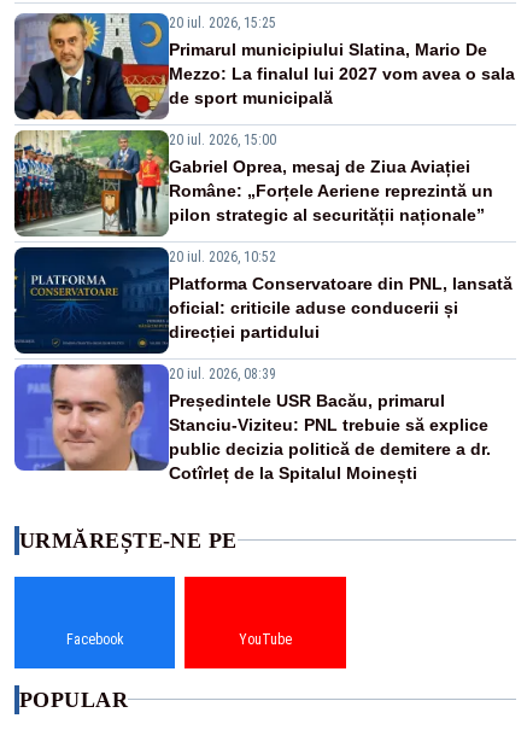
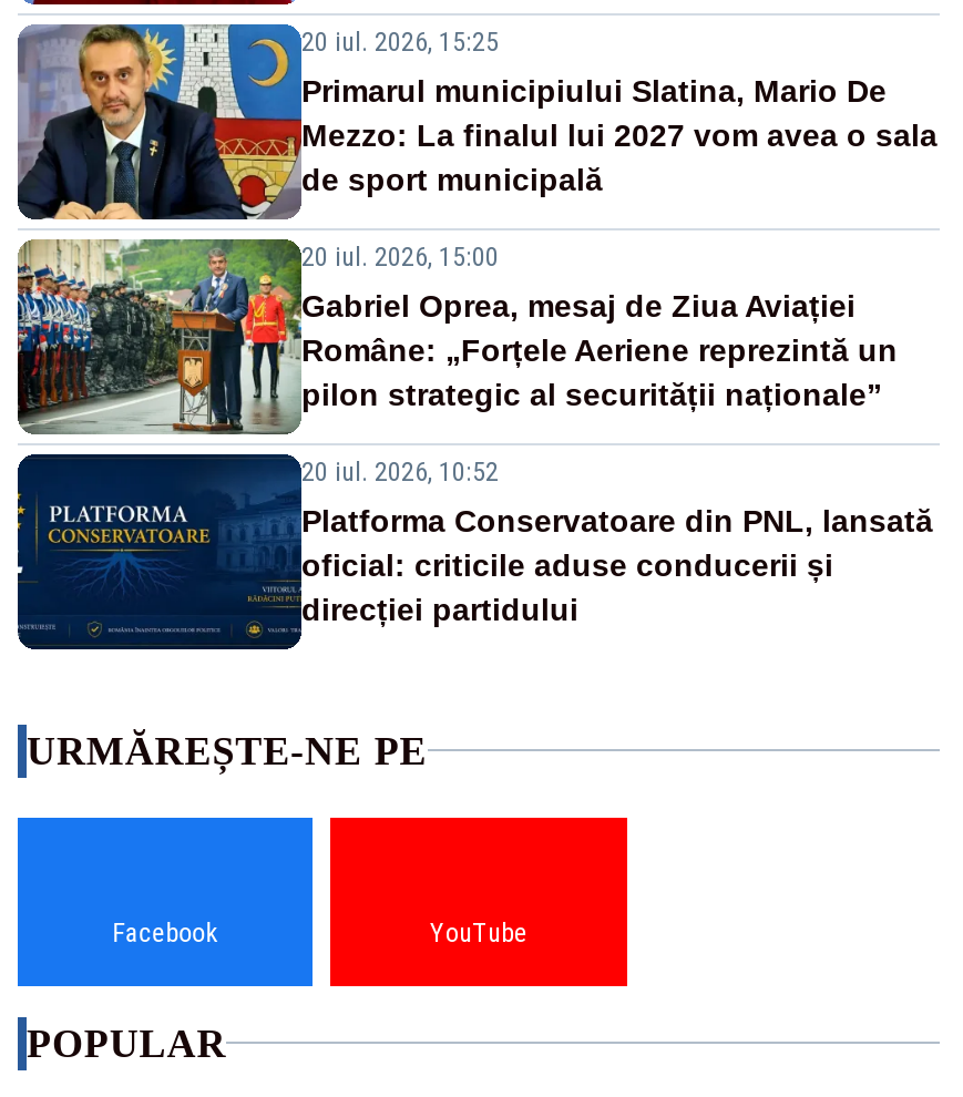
- [image]
- 20 iul. 2026, 08:39
- Președintele USR Bacău, primarul
- Stanciu-Viziteu: PNL trebuie să explice
- public decizia politică de demitere a dr.
- Cotîrleț de la Spitalul Moinești
